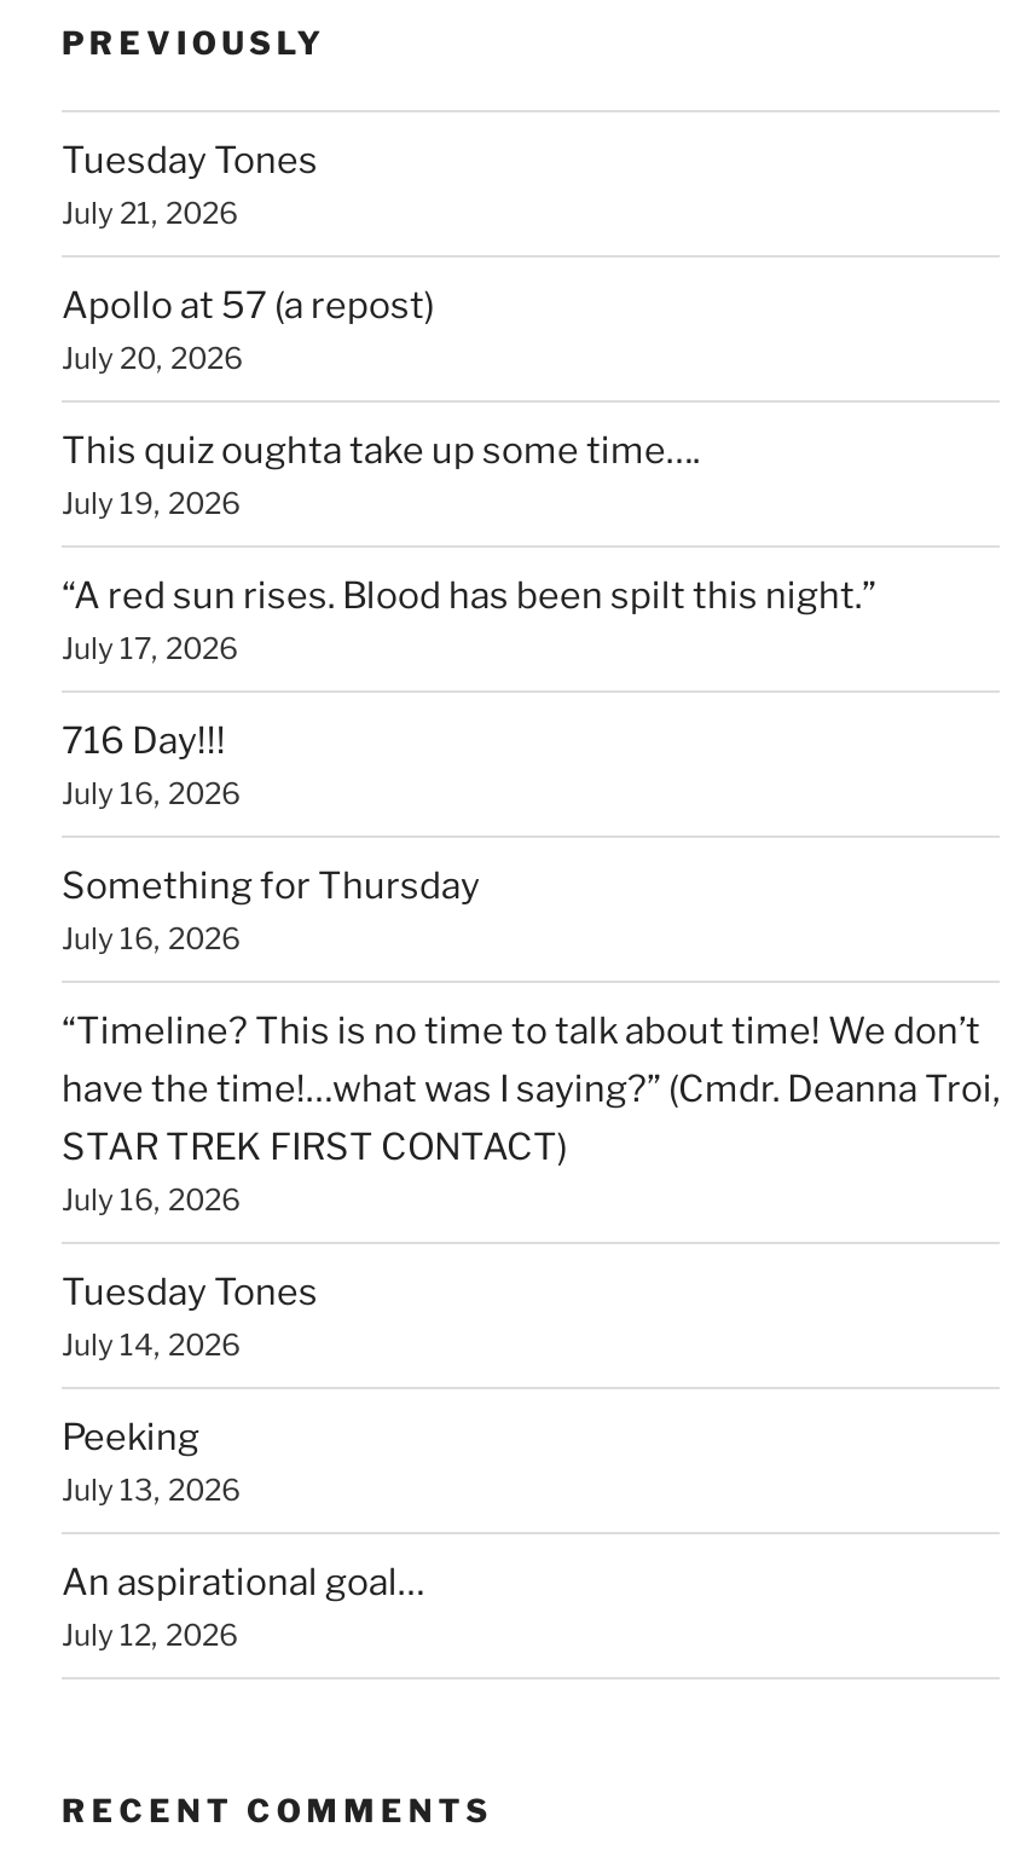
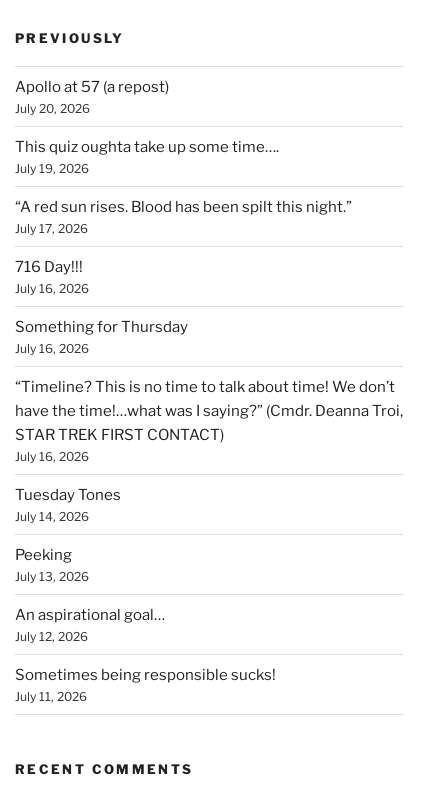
- Tuesday Tones
- July 21, 2026

moved up: Apollo at 57 (a repost) | July 20, 2026 | This quiz oughta take up some time…. | ... | An aspirational goal… | July 12, 2026

+ Sometimes being responsible sucks!
+ July 11, 2026
